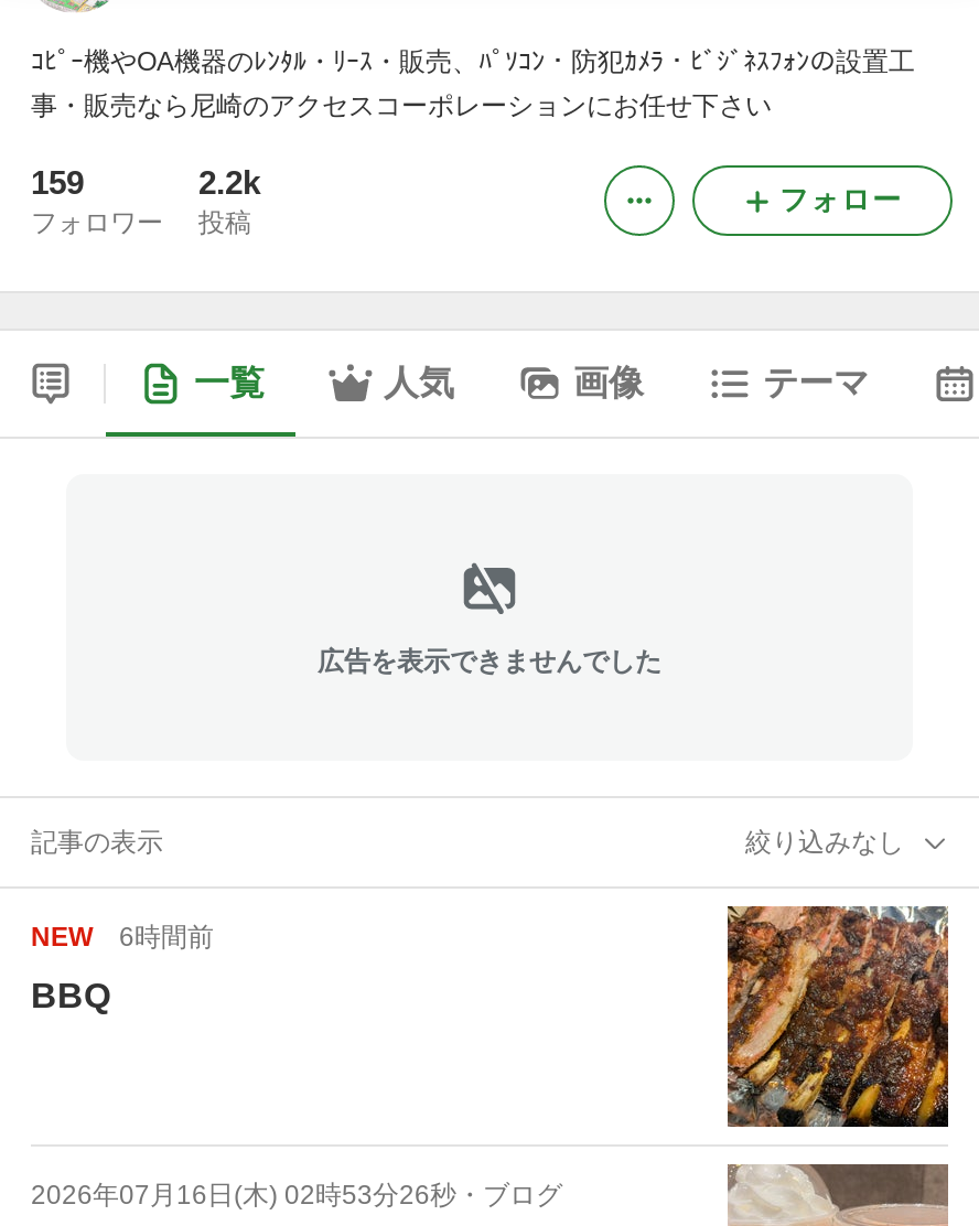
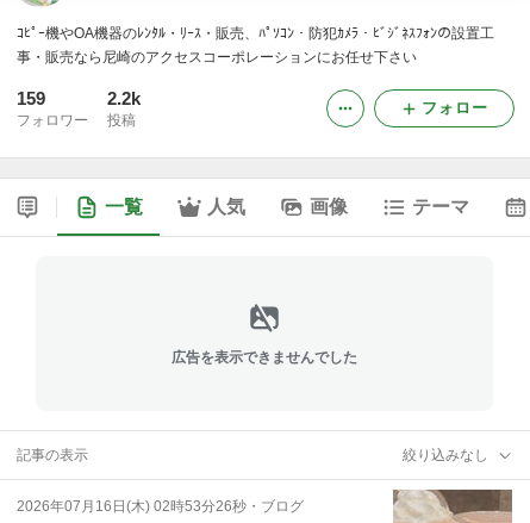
- [image]

- NEW
- 6時間前
- BBQ
